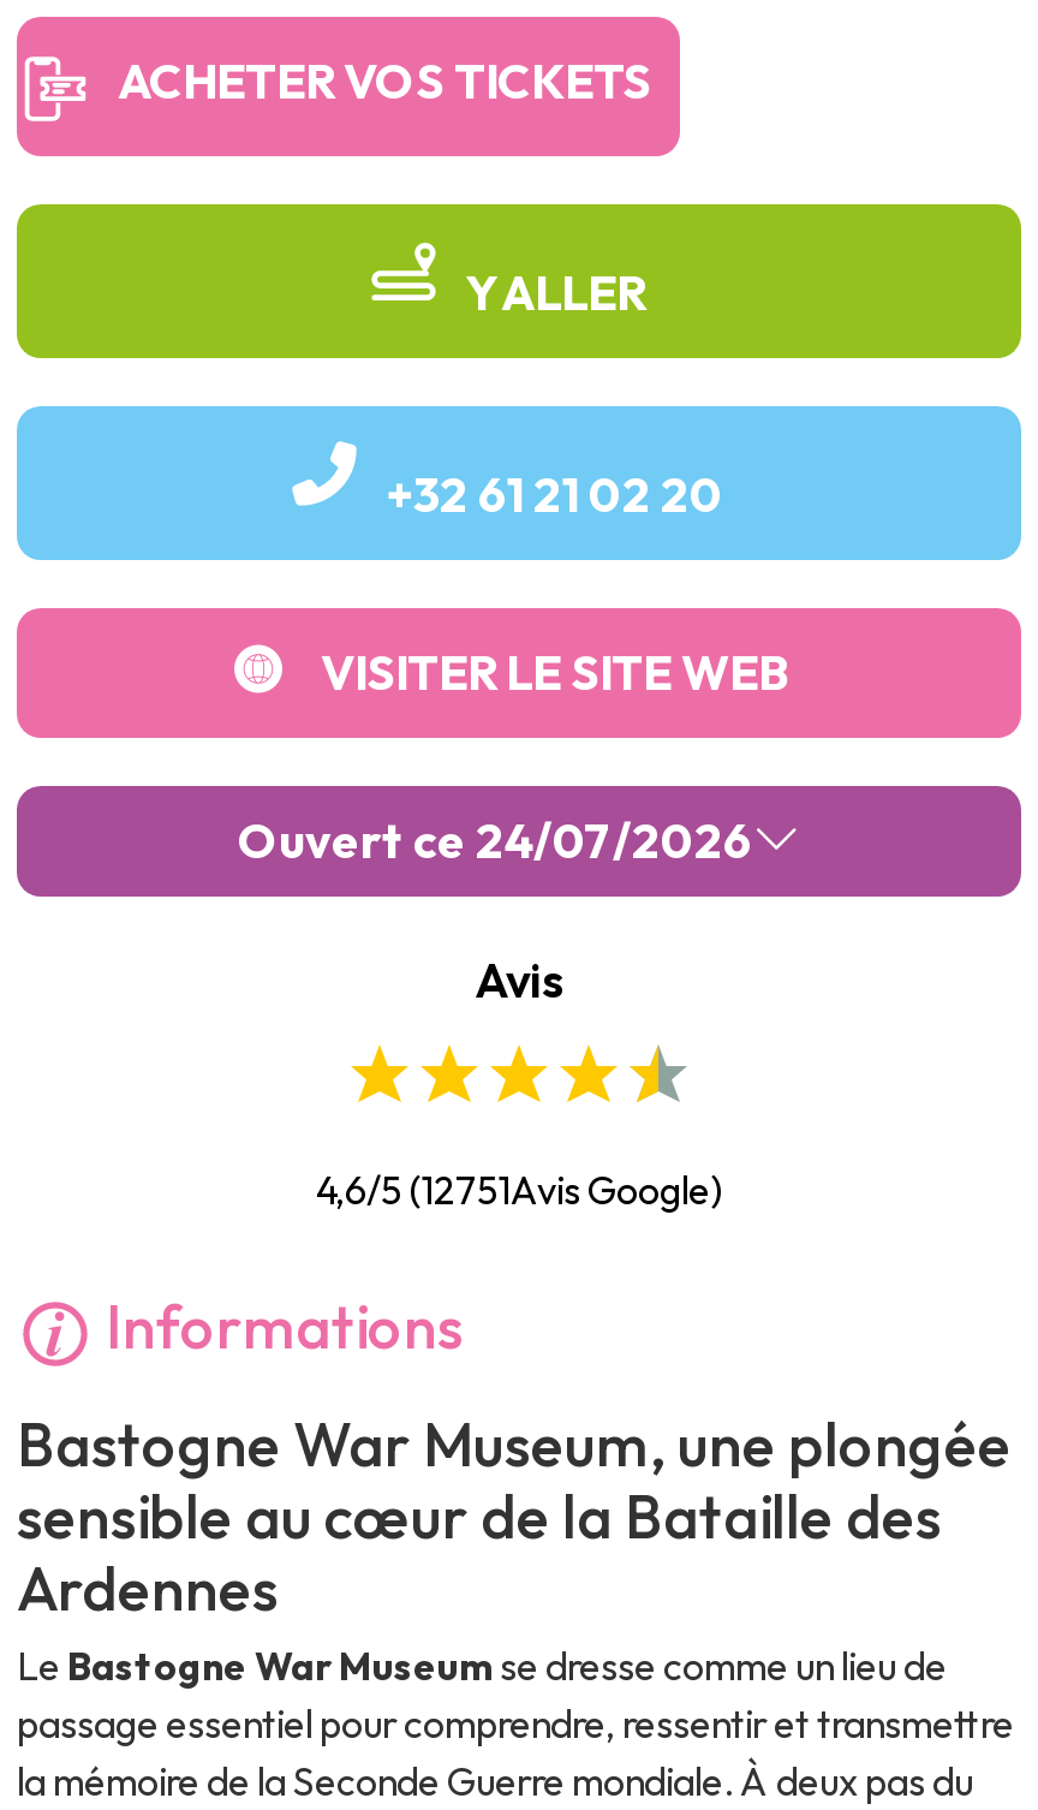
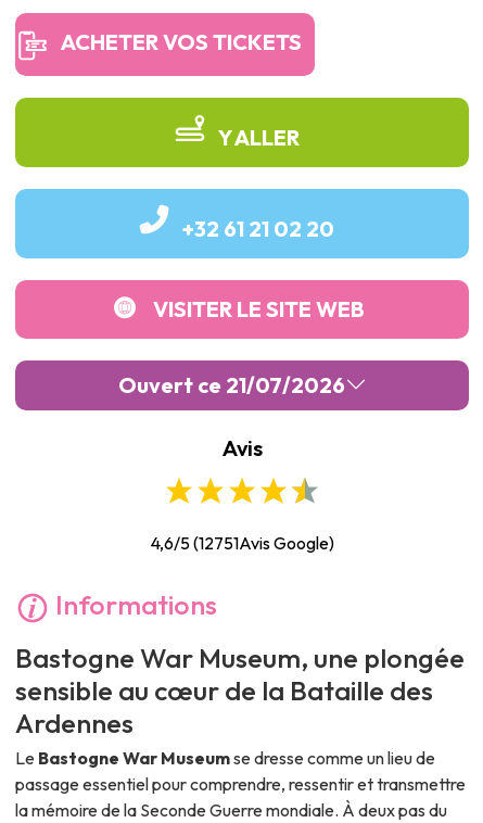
- Ouvert ce 24/07/2026
+ Ouvert ce 21/07/2026
